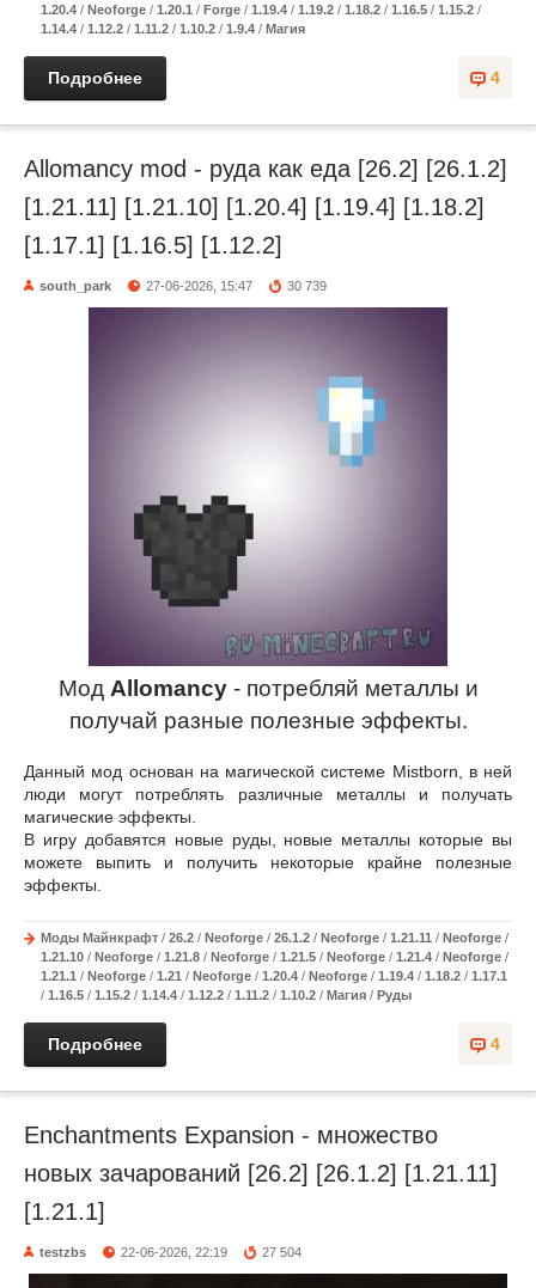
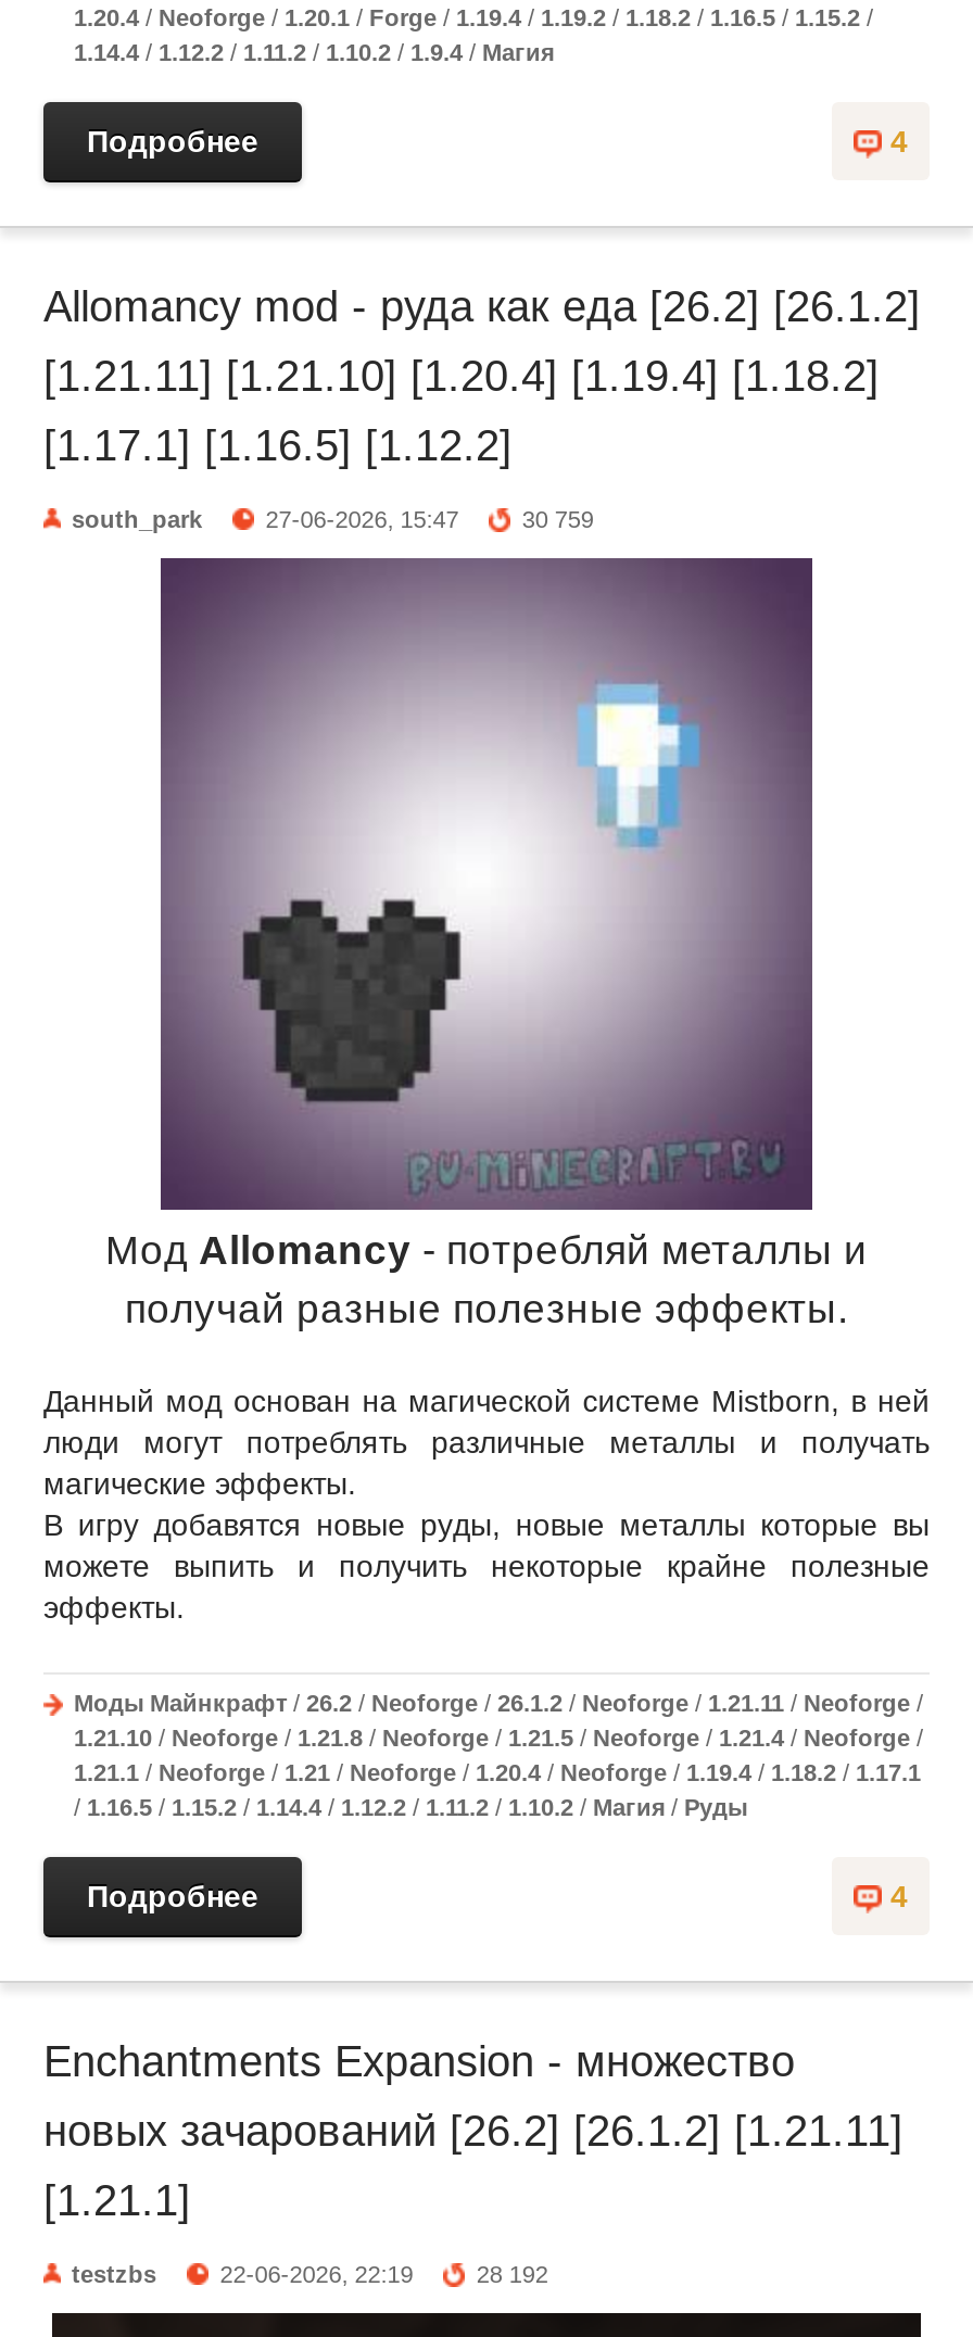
- 30 739
+ 30 759

- 27 504
+ 28 192
